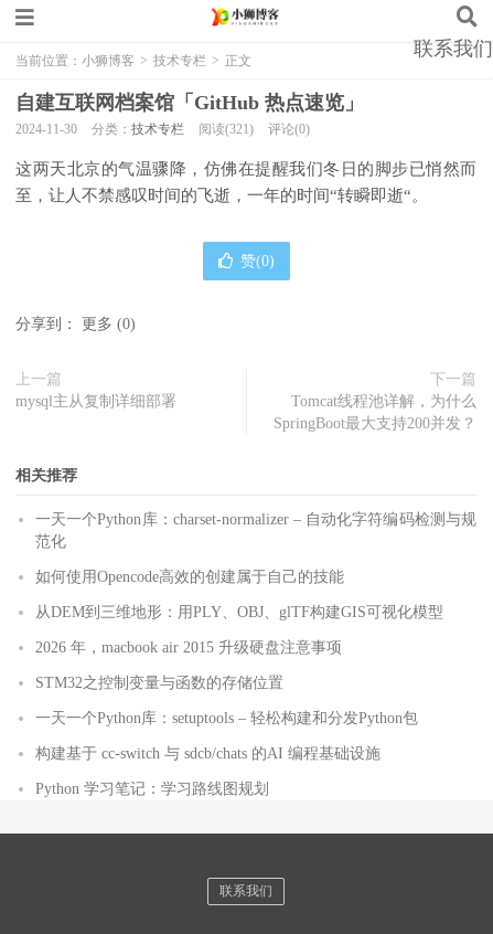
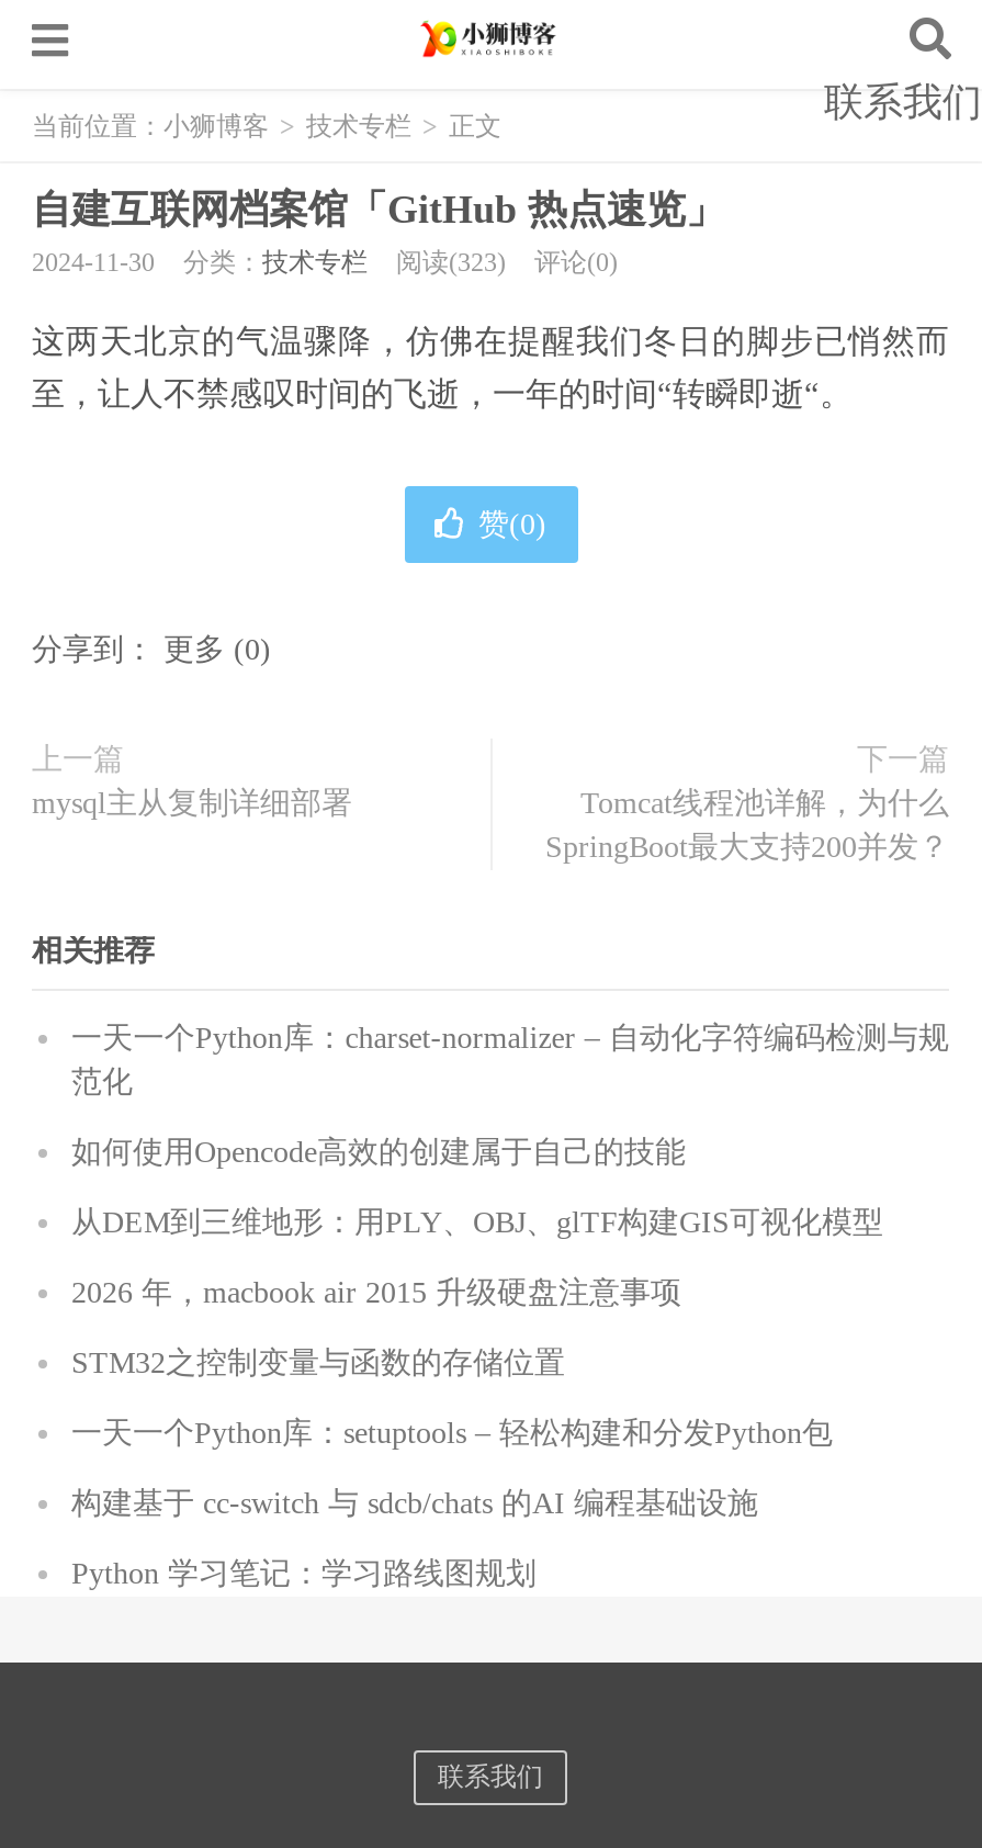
- 2024-11-30 分类：技术专栏 阅读(321) 评论(0)
+ 2024-11-30 分类：技术专栏 阅读(323) 评论(0)
